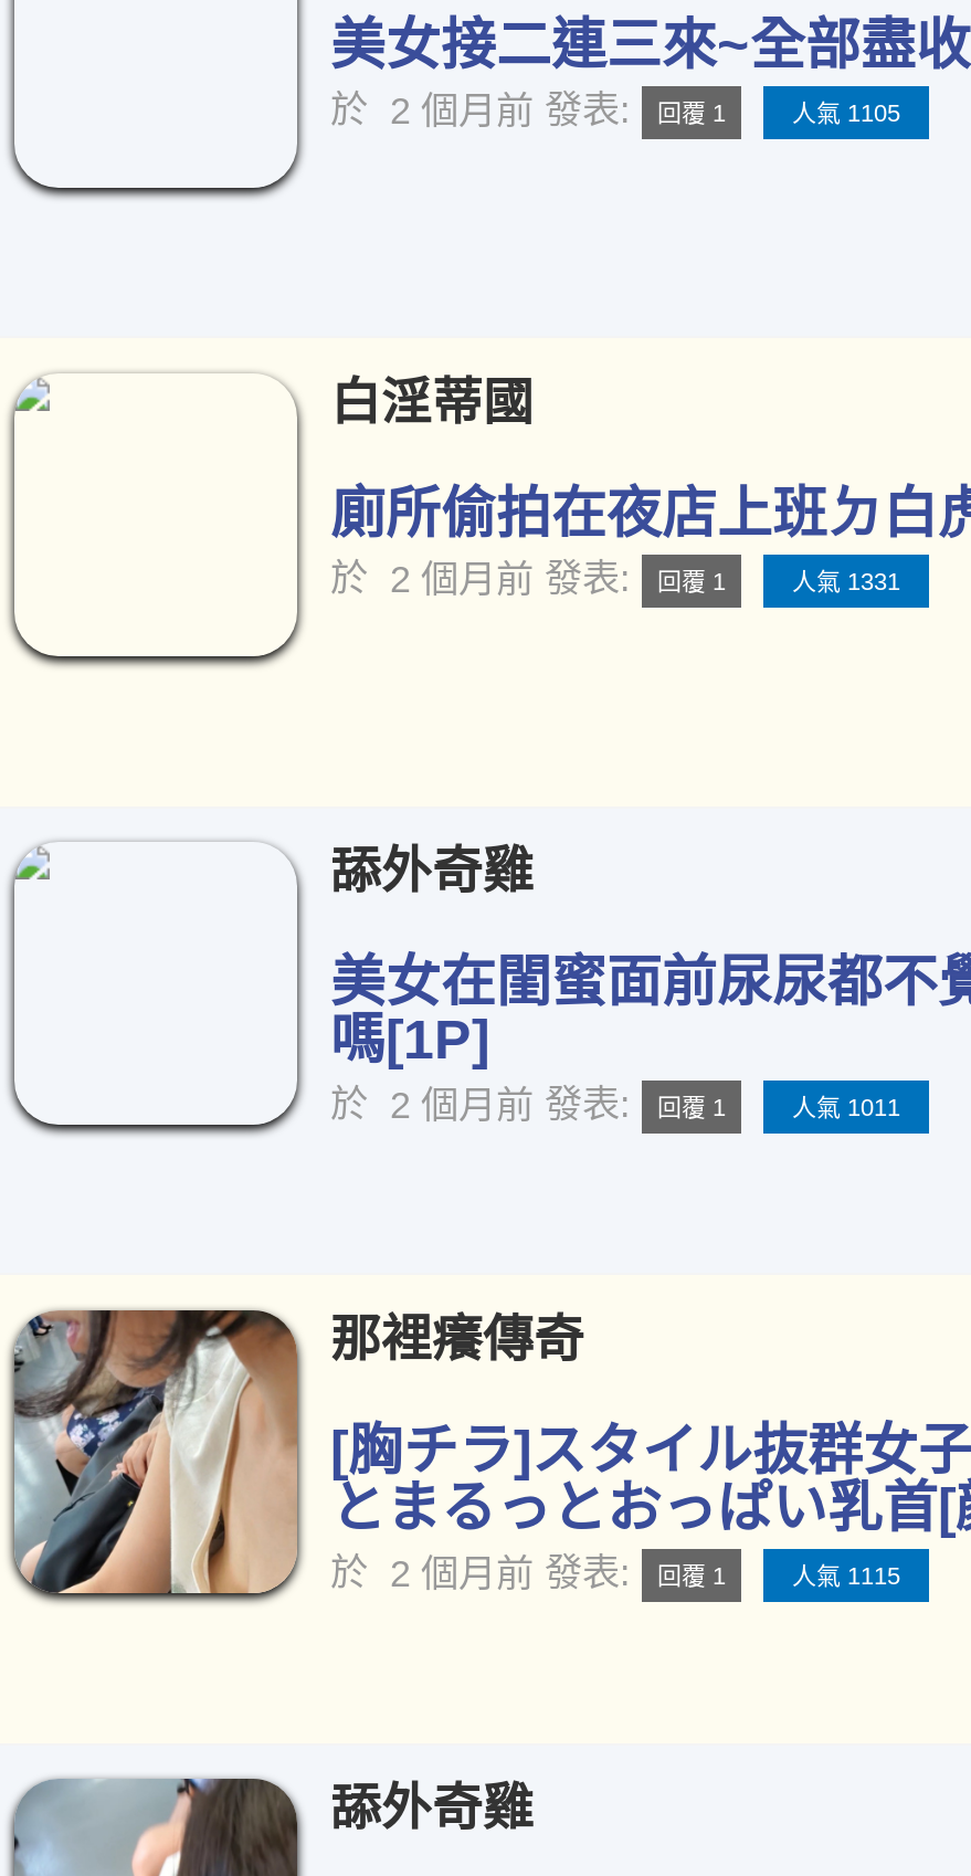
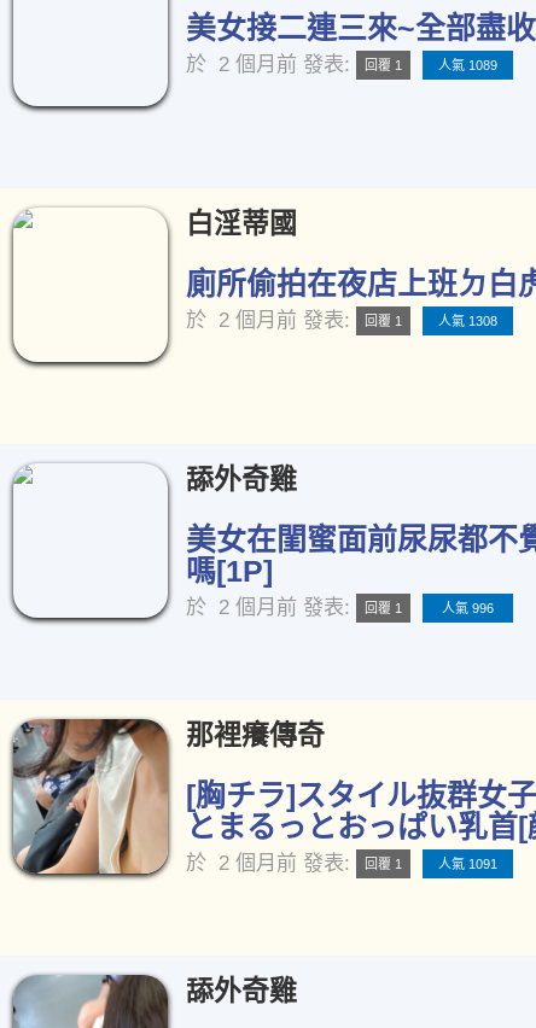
- 人氣 1105
+ 人氣 1089

- 人氣 1331
+ 人氣 1308

- 人氣 1011
+ 人氣 996

- 人氣 1115
+ 人氣 1091
